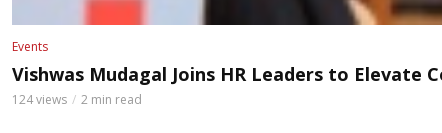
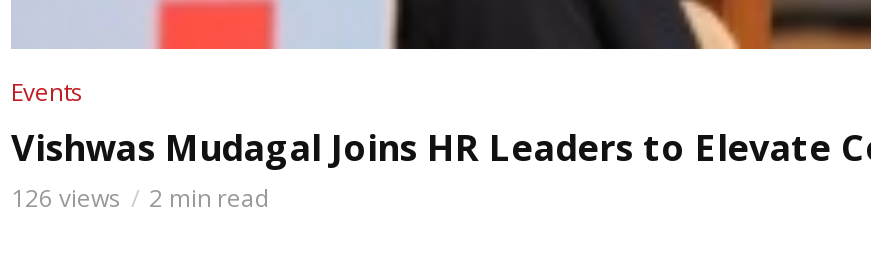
- 124 views 2 min read
+ 126 views 2 min read
